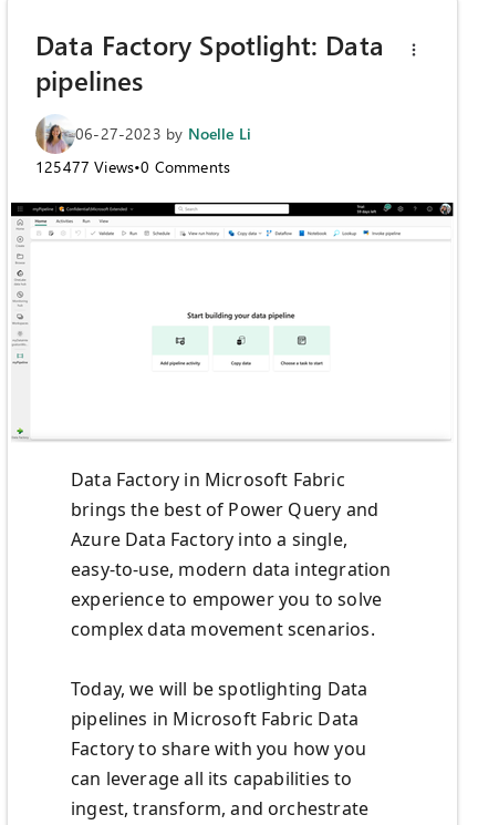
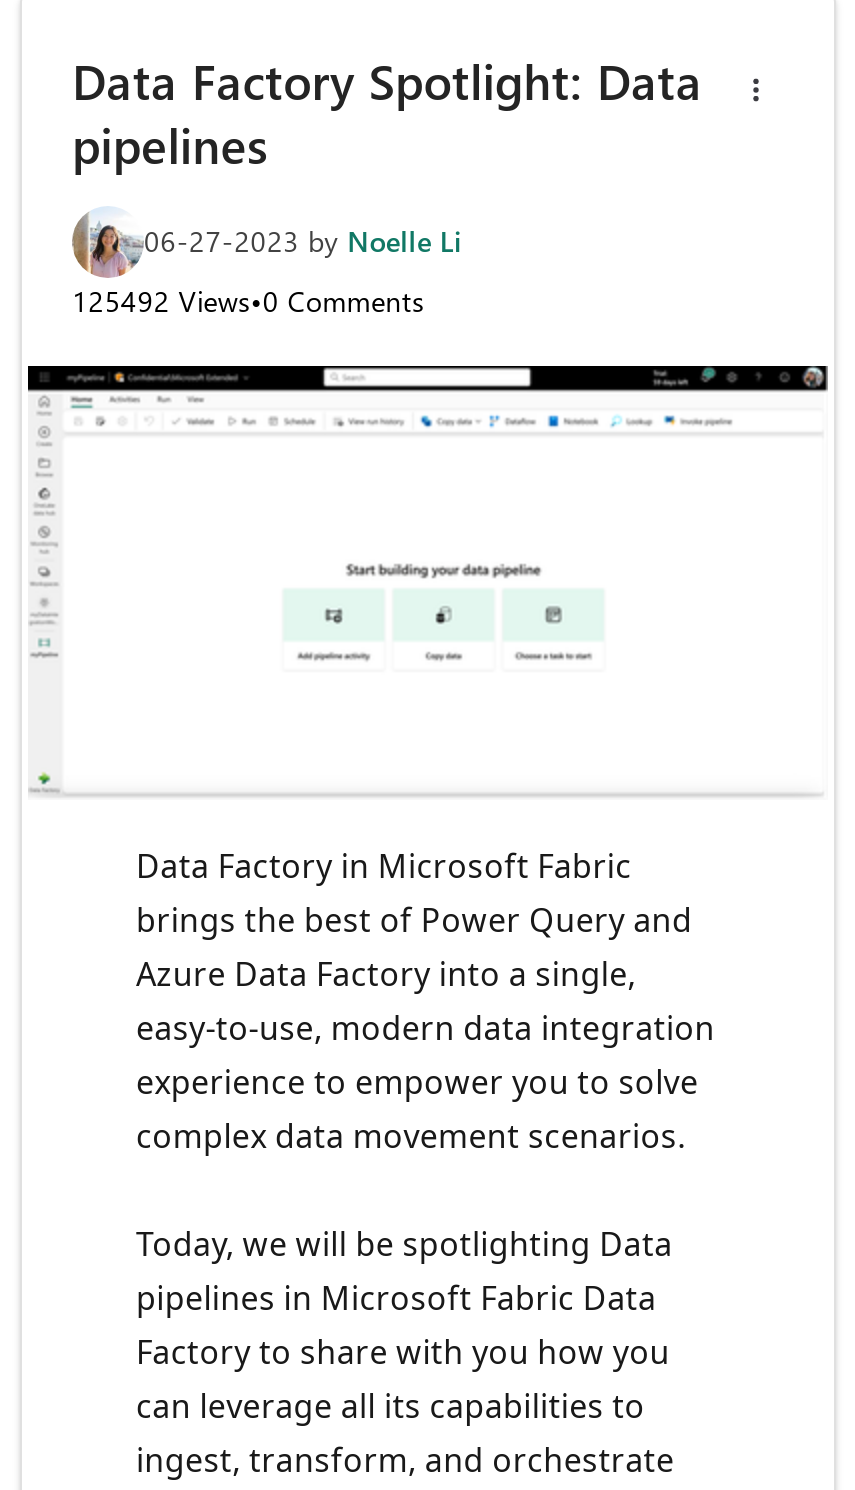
- 125477 Views•0 Comments
+ 125492 Views•0 Comments
